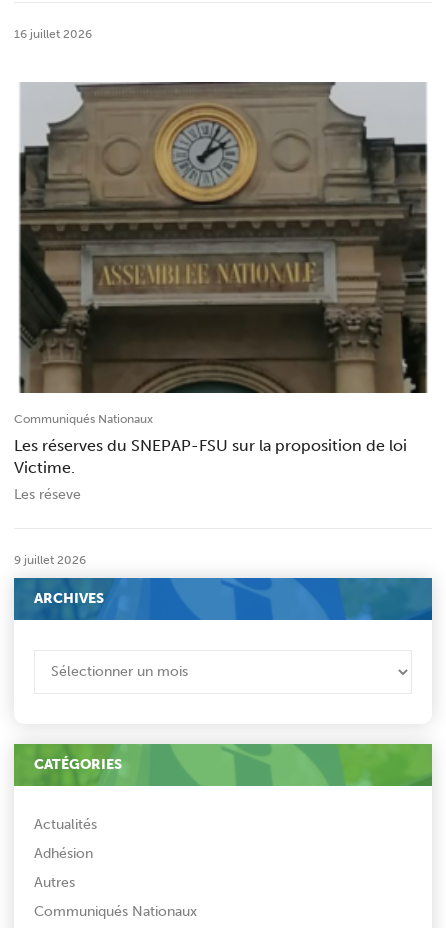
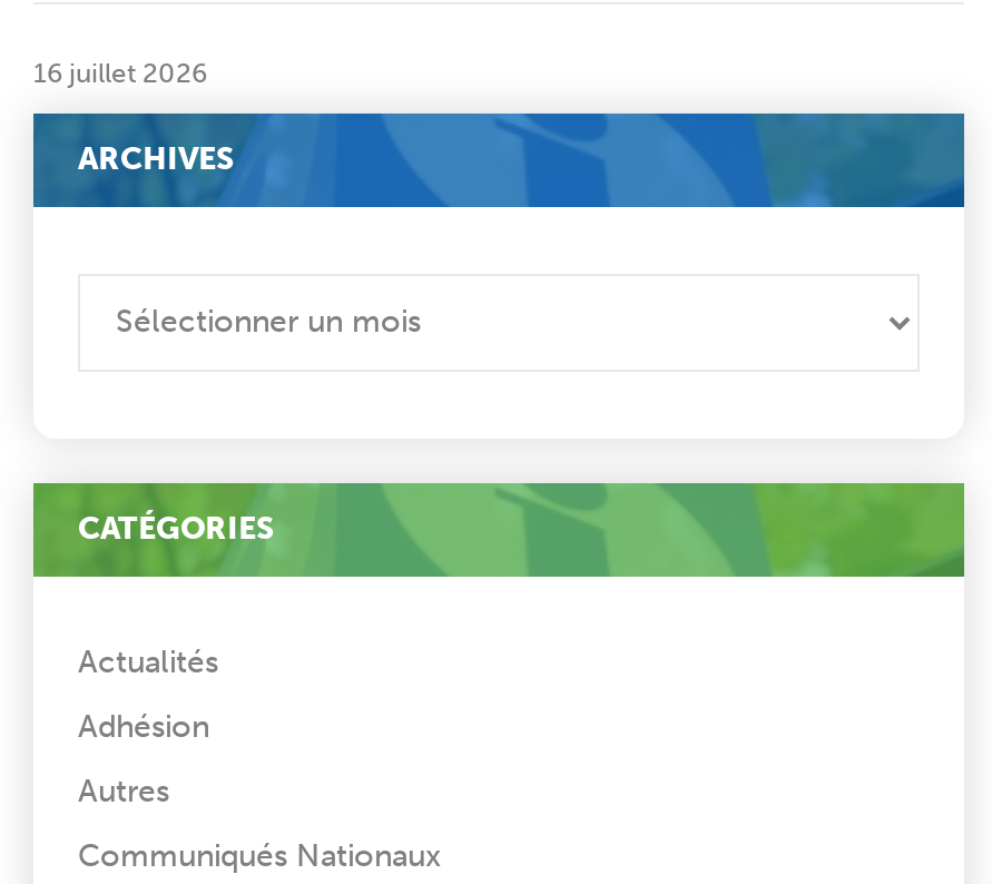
- [image]
- Communiqués Nationaux
- Les réserves du SNEPAP-FSU sur la proposition de loi
- Victime.
- Les réseve

- 9 juillet 2026
